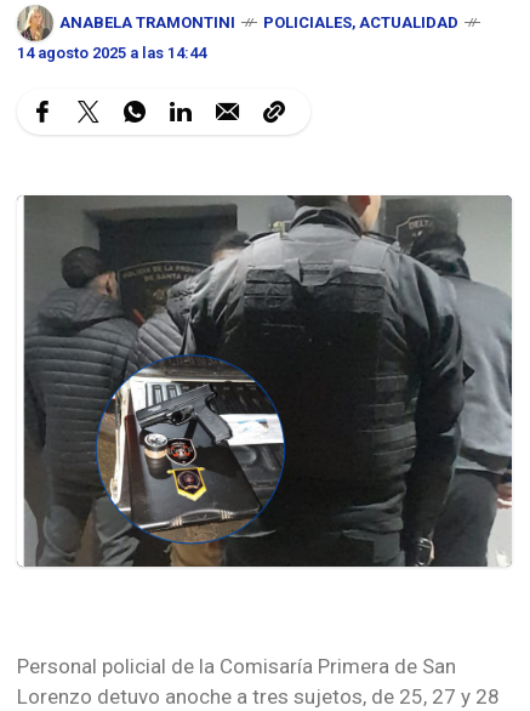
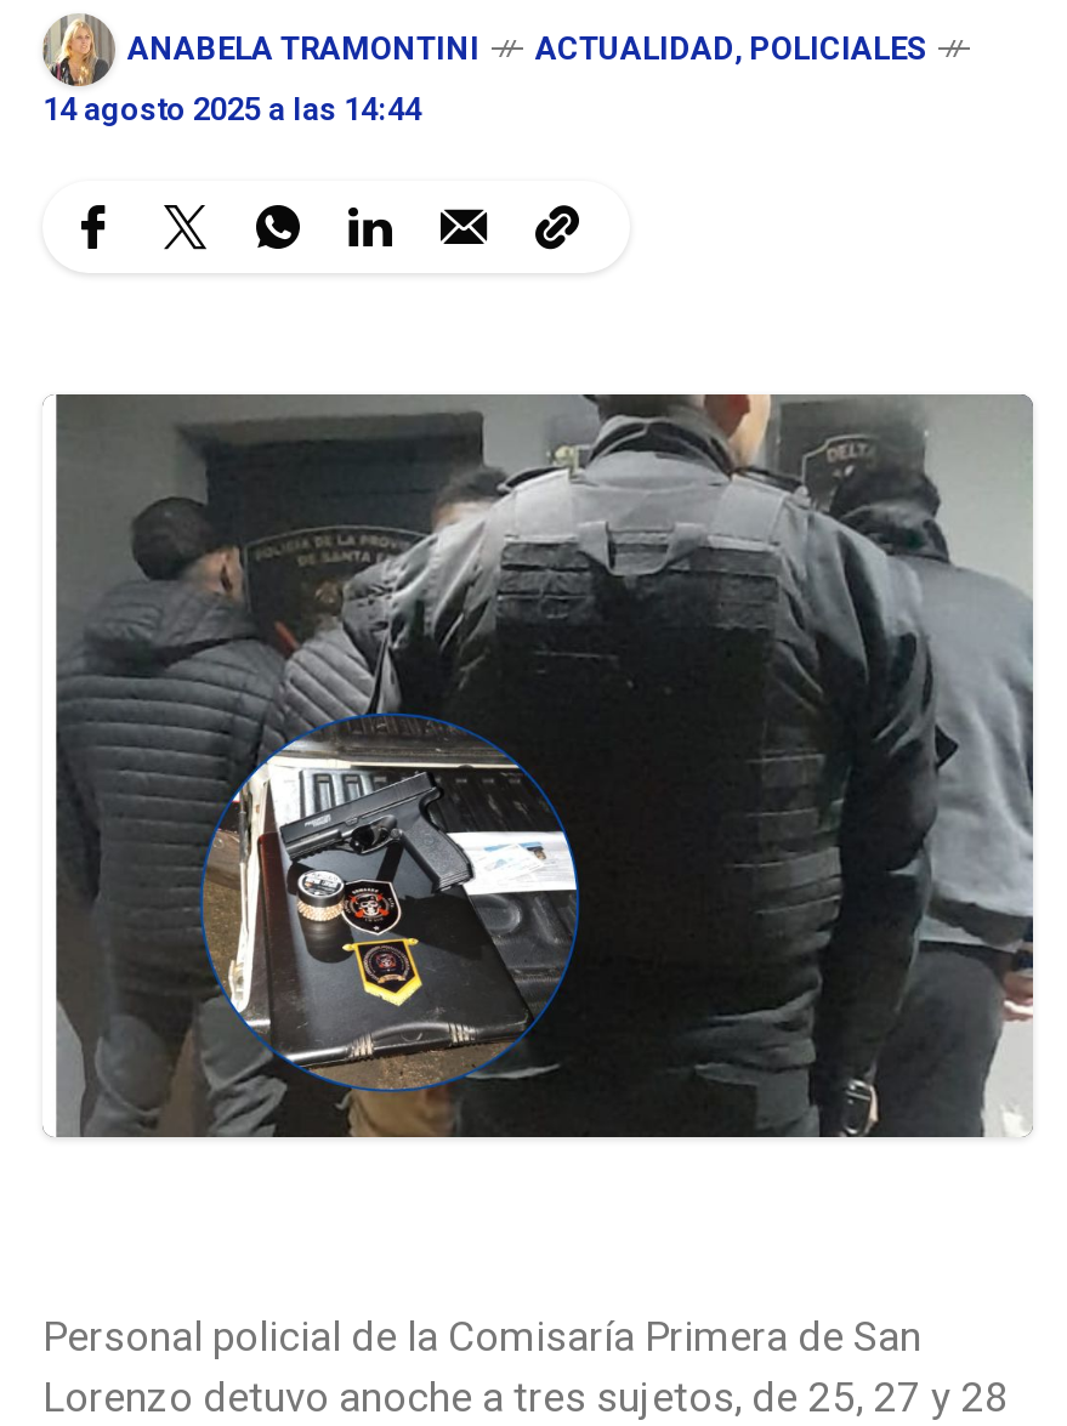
- POLICIALES, ACTUALIDAD
+ ACTUALIDAD, POLICIALES
